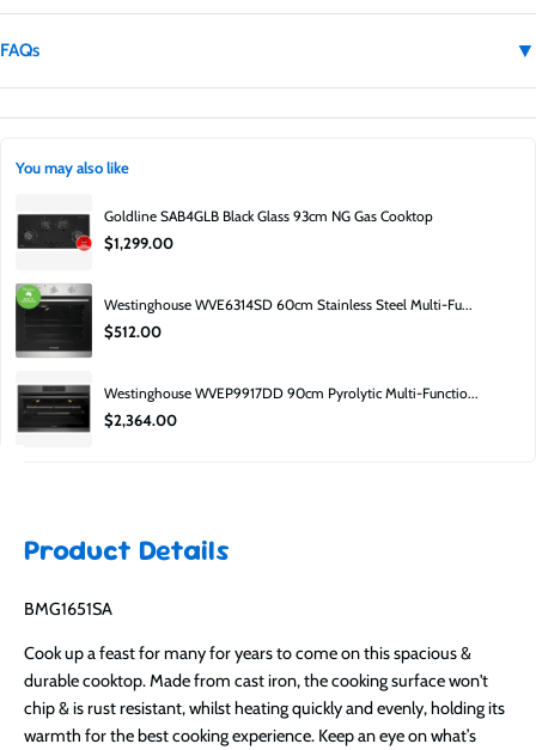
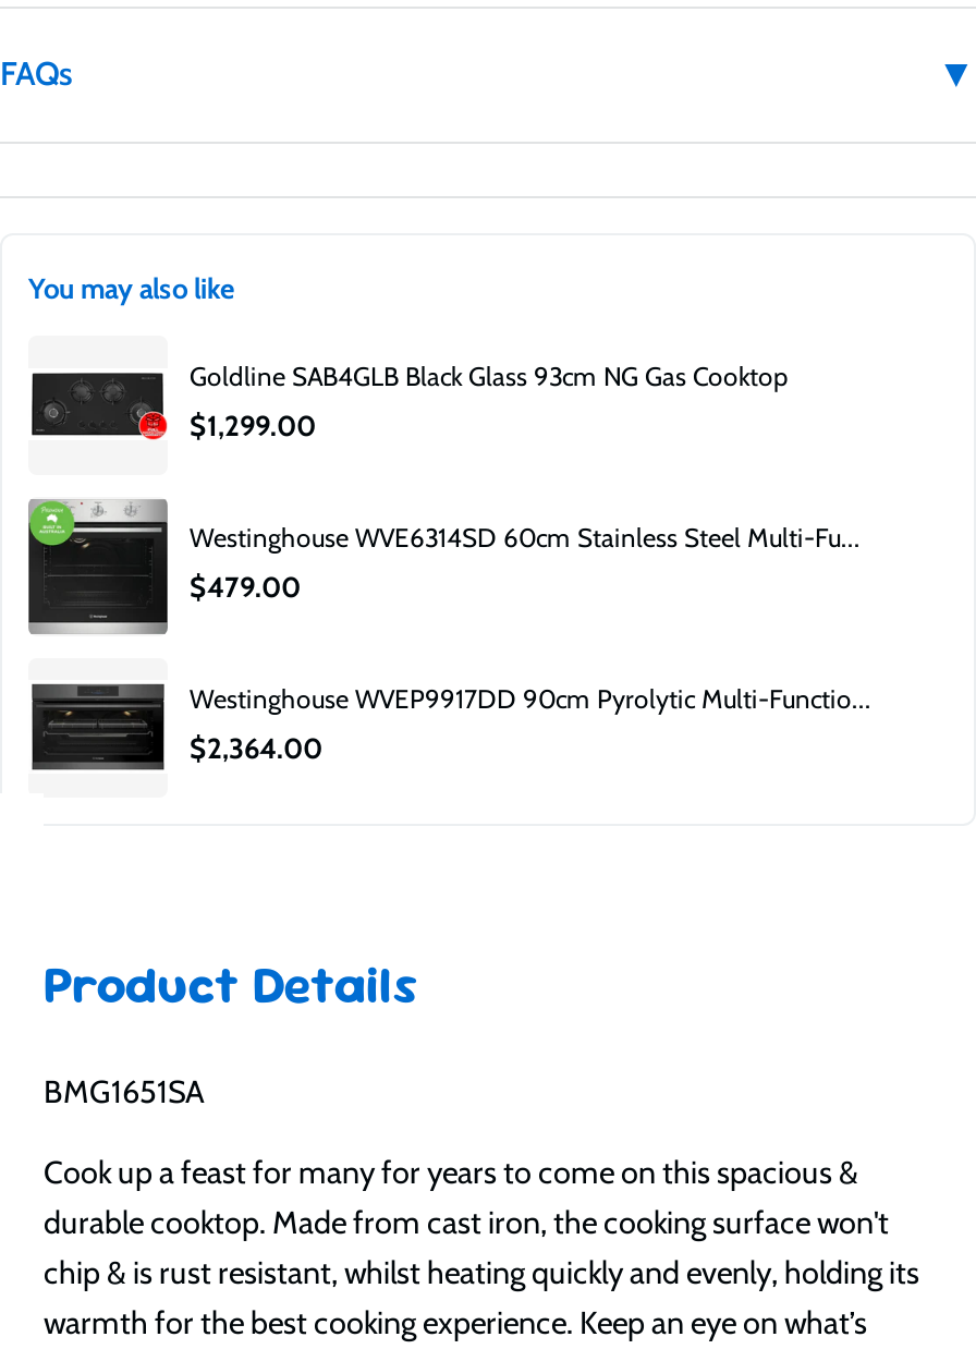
- $512.00
+ $479.00
